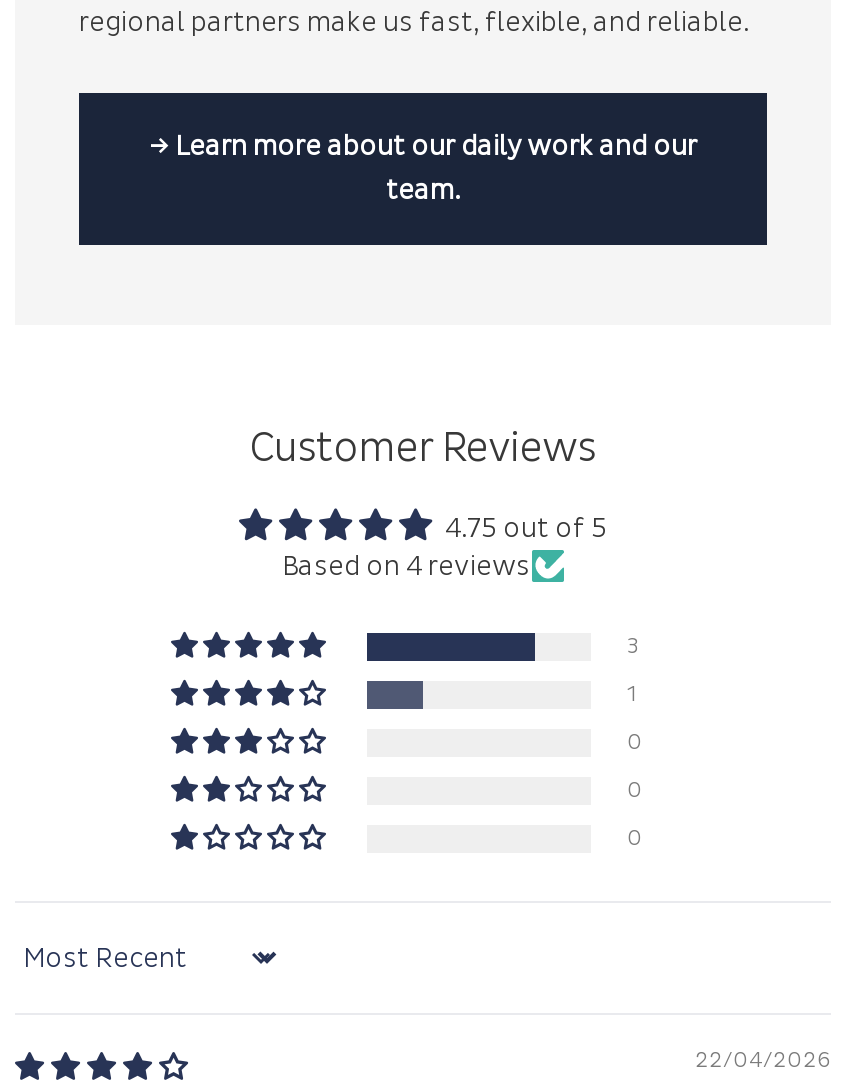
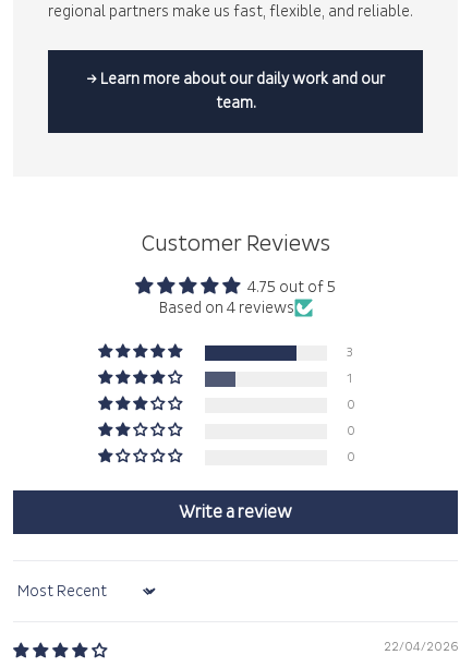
+ Write a review
